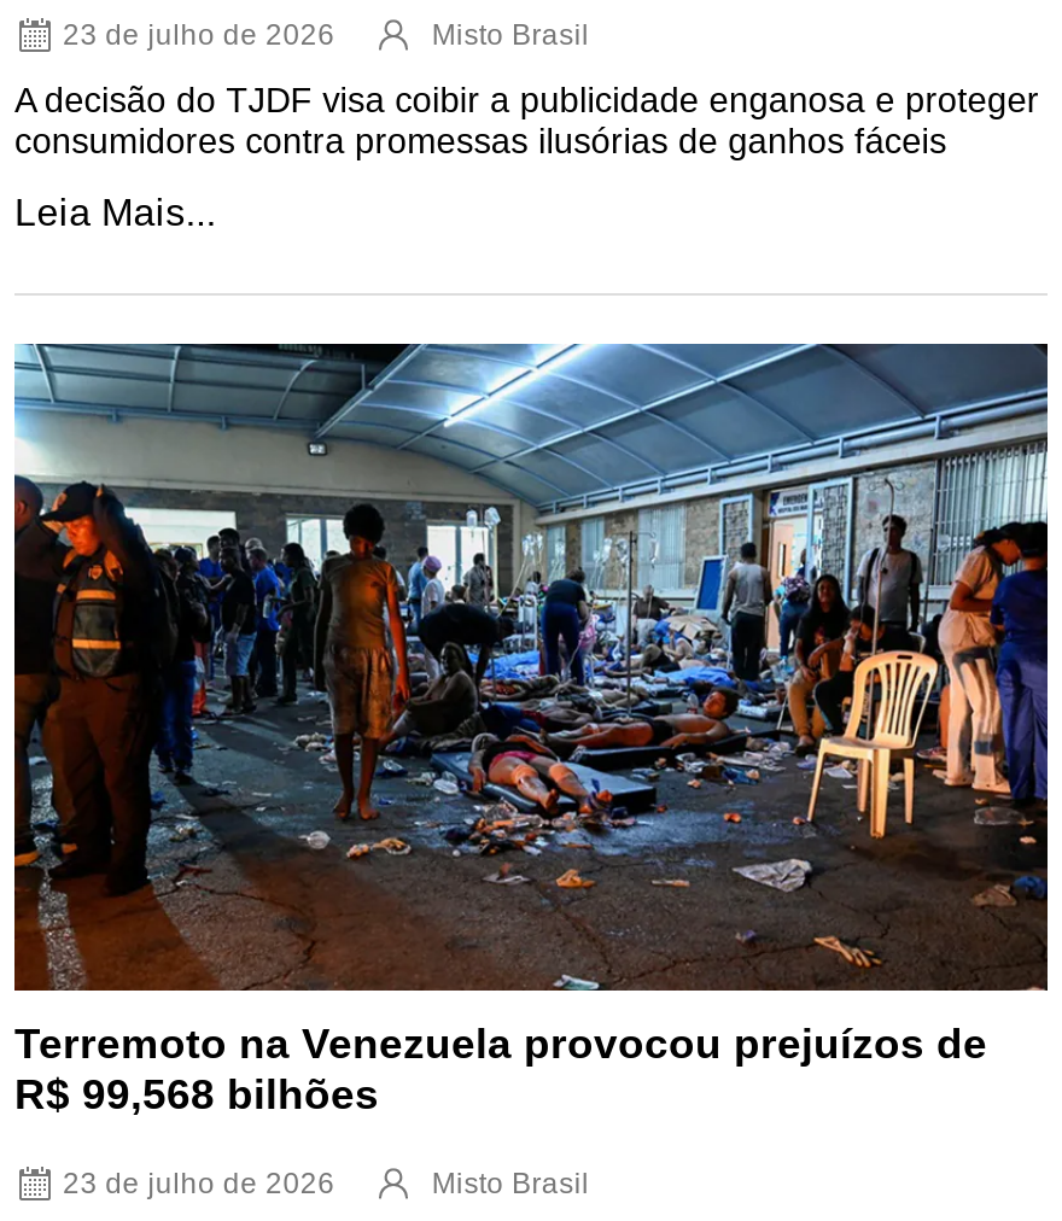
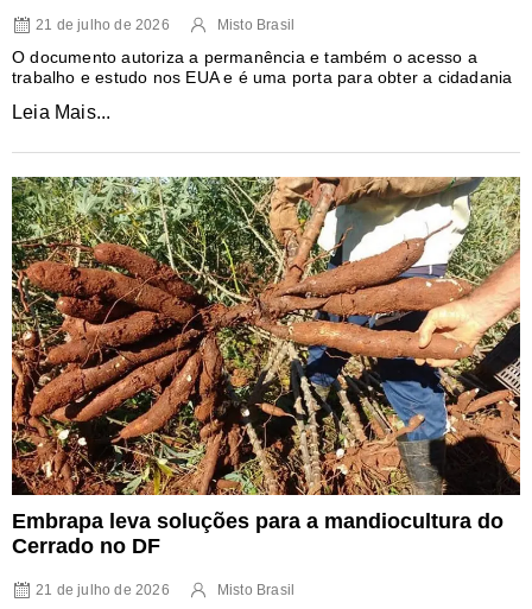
- 23 de julho de 2026
+ 21 de julho de 2026

- A decisão do TJDF visa coibir a publicidade enganosa e proteger
- consumidores contra promessas ilusórias de ganhos fáceis
+ O documento autoriza a permanência e também o acesso a
+ trabalho e estudo nos EUA e é uma porta para obter a cidadania

- [image]
- Terremoto na Venezuela provocou prejuízos de
- R$ 99,568 bilhões
+ [image]
+ Embrapa leva soluções para a mandiocultura do
+ Cerrado no DF

- 23 de julho de 2026
+ 21 de julho de 2026
